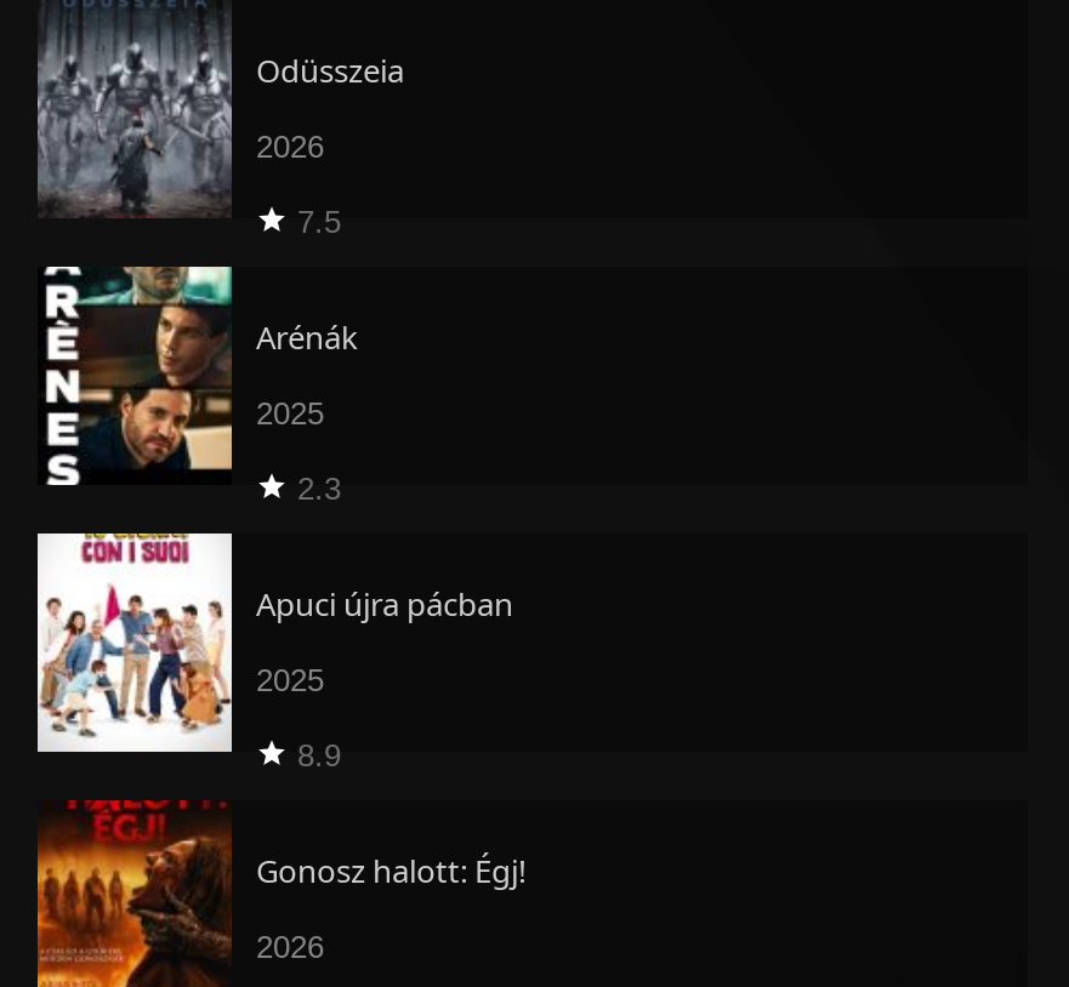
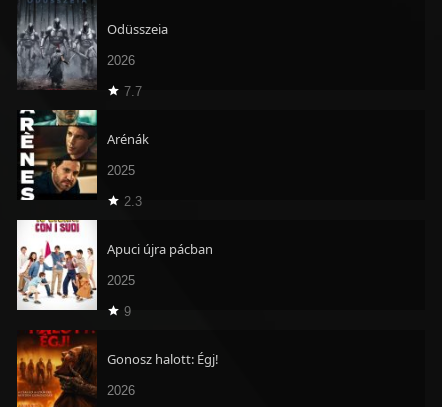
- 7.5
+ 7.7

- 8.9
+ 9
